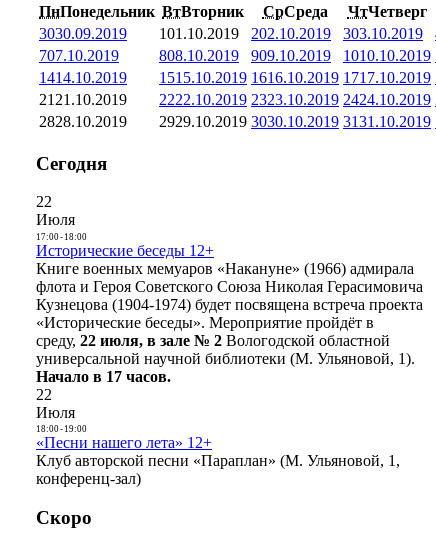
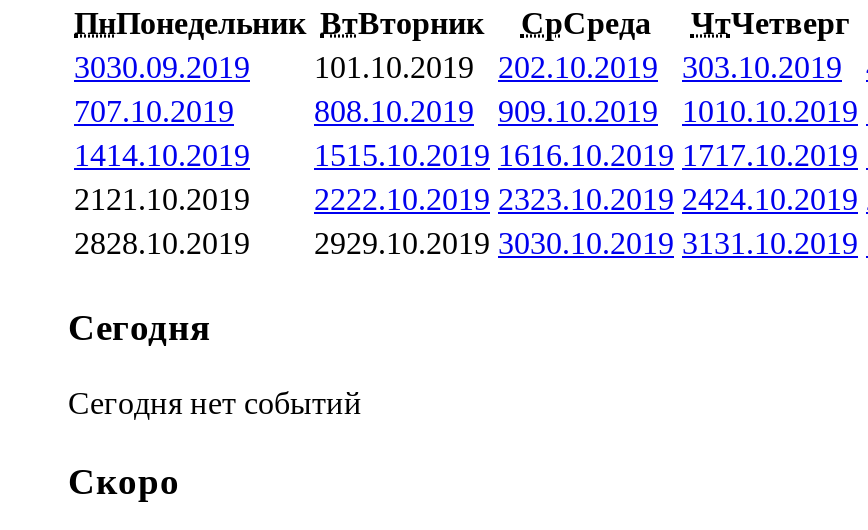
- 22
- Июля
- 17:00 - 18:00
- Исторические беседы 12+
- Книге военных мемуаров «Накануне» (1966) адмирала
- флота и Героя Советского Союза Николая Герасимовича
- Кузнецова (1904-1974) будет посвящена встреча проекта
- «Исторические беседы». Мероприятие пройдёт в
- среду, 22 июля, в зале № 2 Вологодской областной
- универсальной научной библиотеки (М. Ульяновой, 1).
- Начало в 17 часов.
- 22
- Июля
- 18:00 - 19:00
- «Песни нашего лета» 12+
- Клуб авторской песни «Параплан» (М. Ульяновой, 1,
- конференц-зал)
+ Сегодня нет событий
